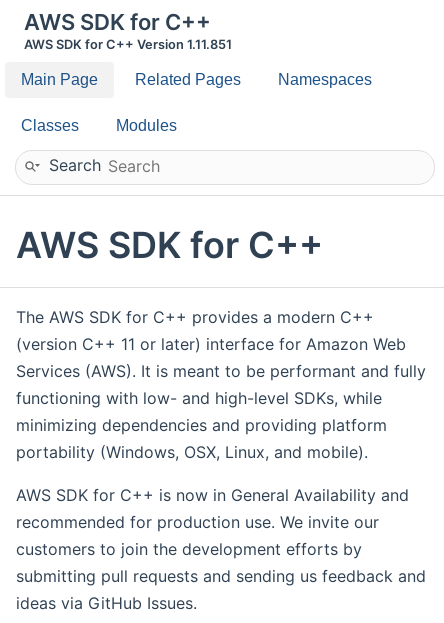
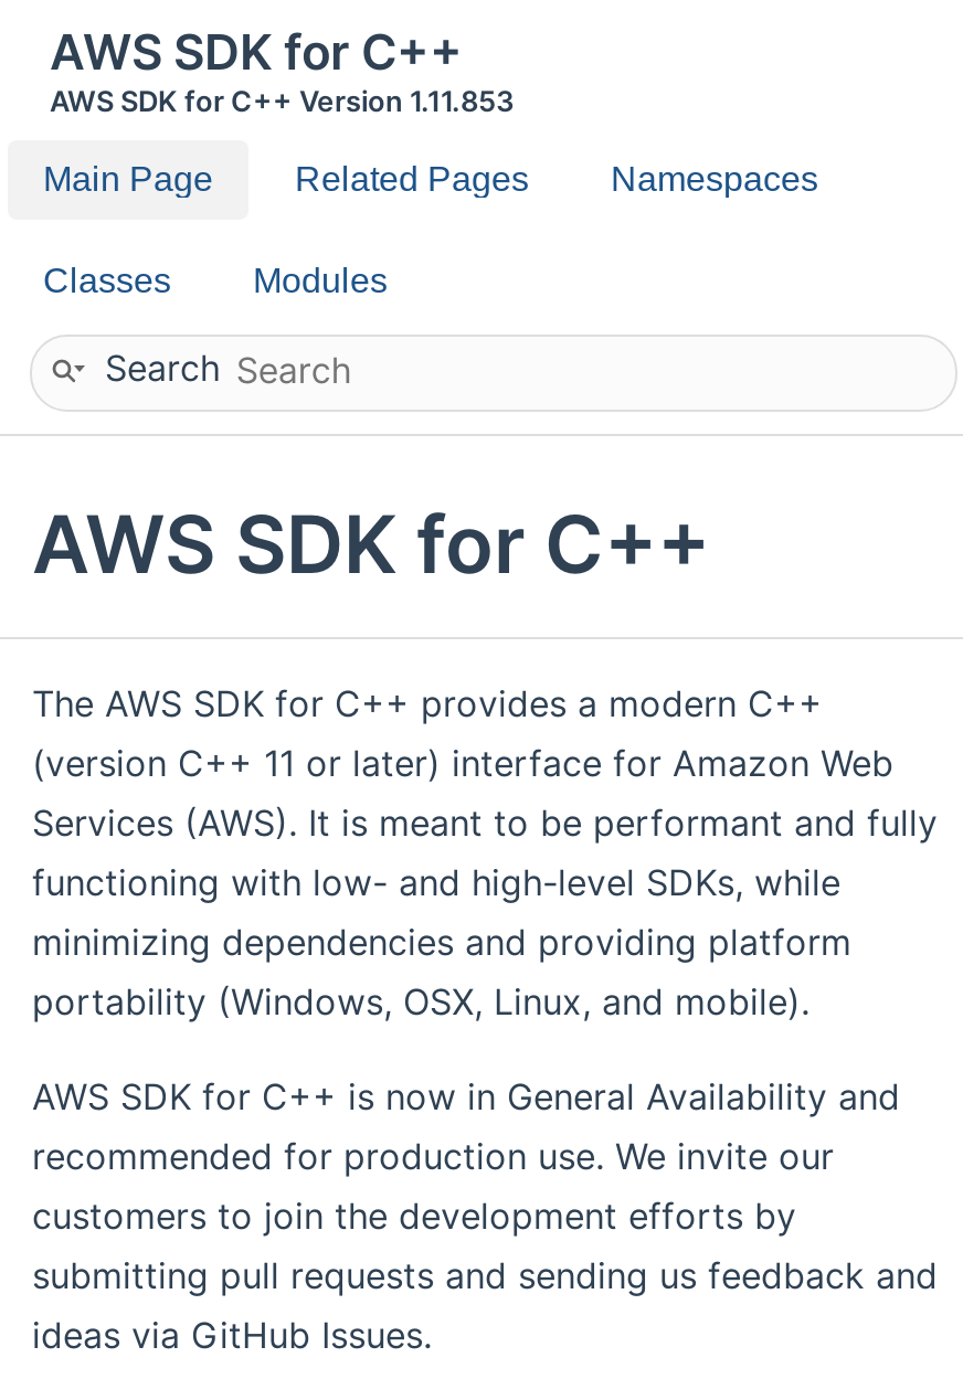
- AWS SDK for C++ Version 1.11.851
+ AWS SDK for C++ Version 1.11.853
